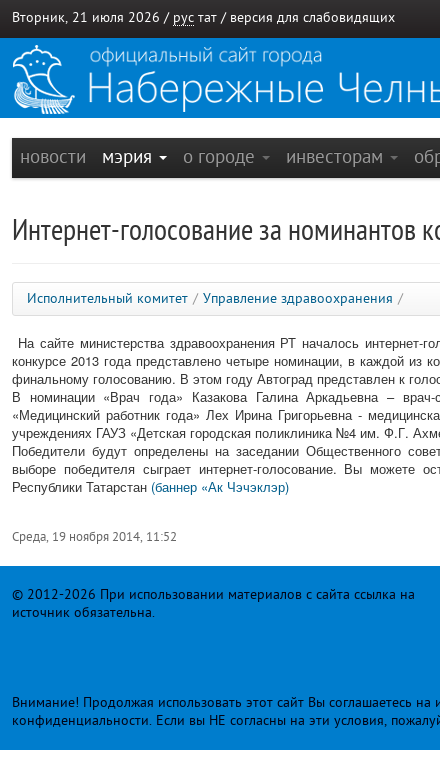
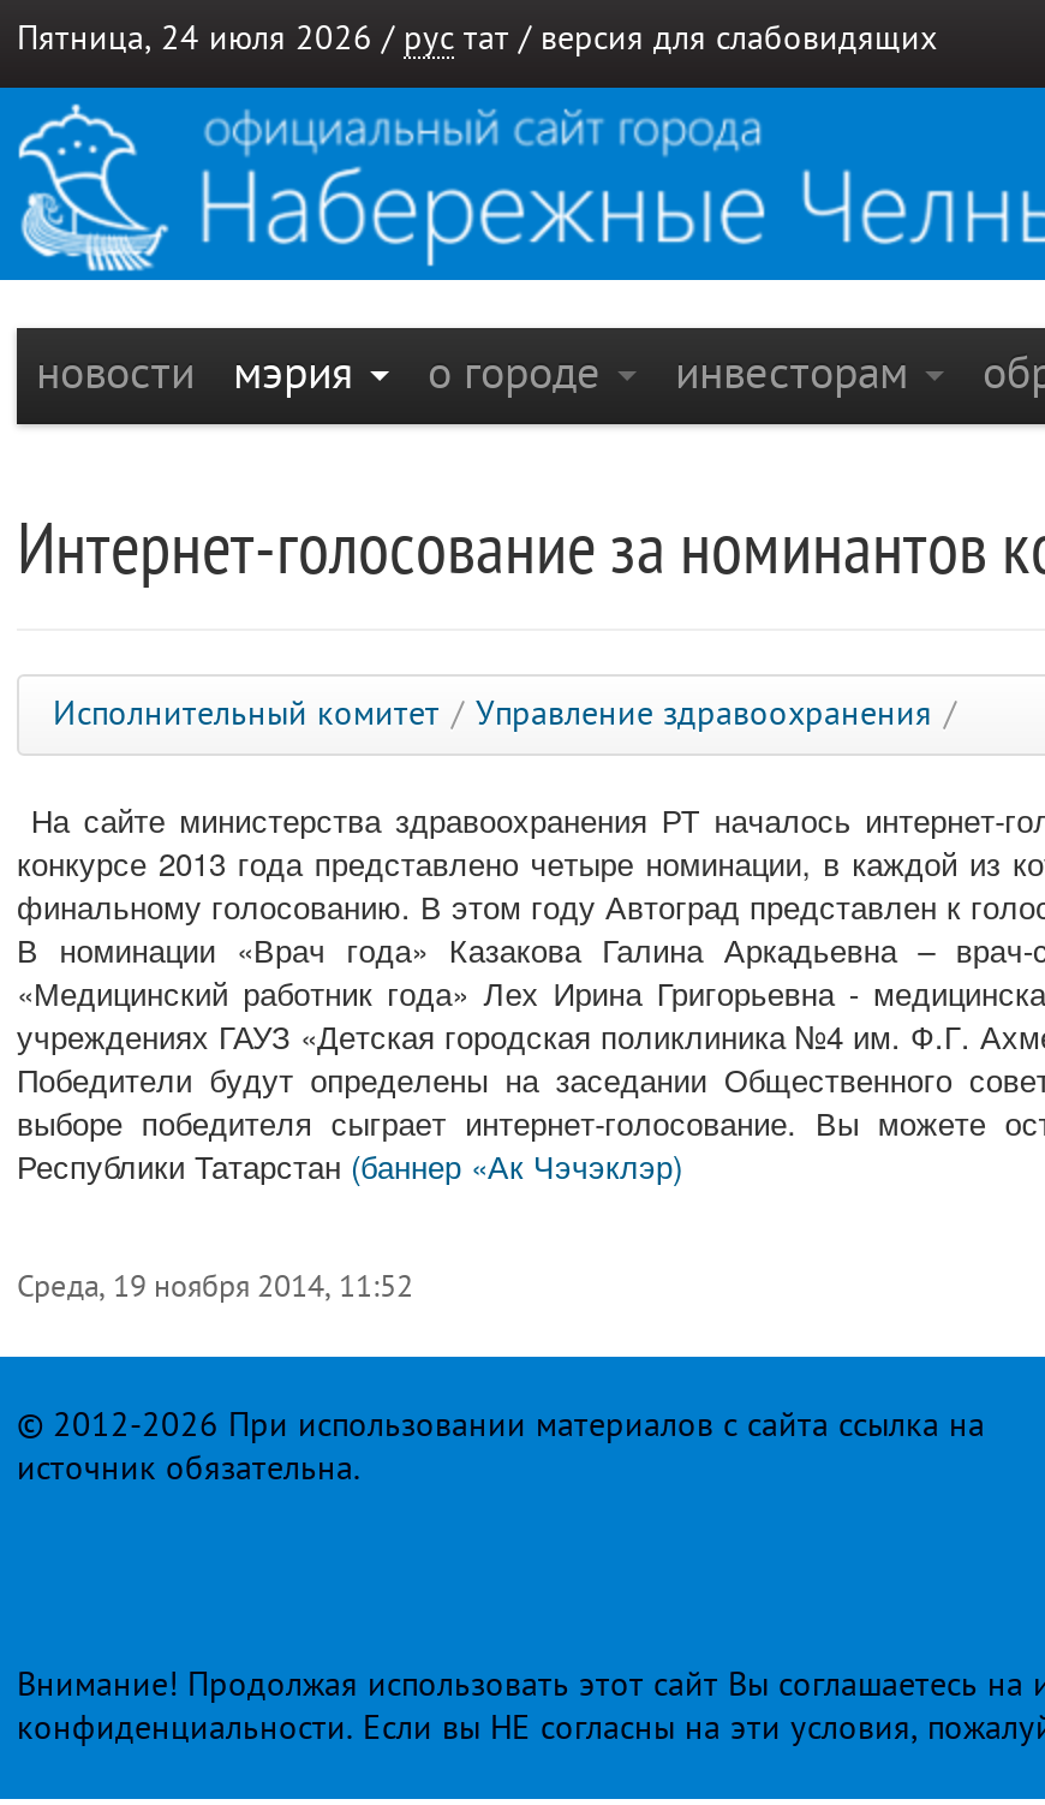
- Вторник, 21 июля 2026 / рус тат / версия для слабовидящих
+ Пятница, 24 июля 2026 / рус тат / версия для слабовидящих
